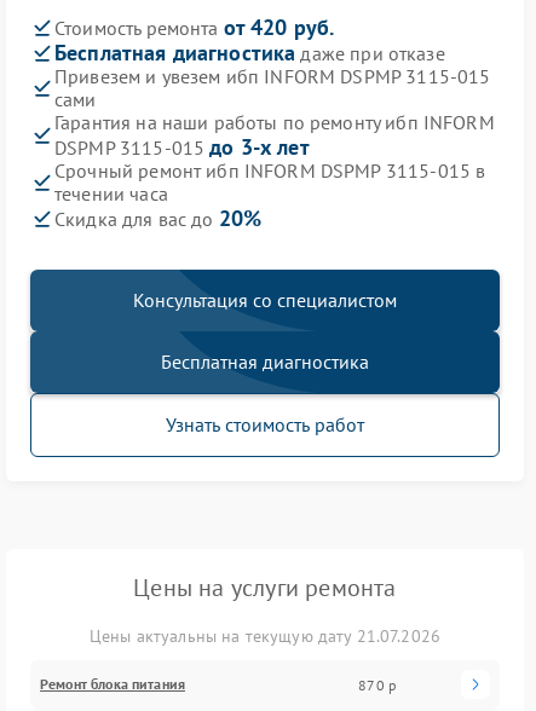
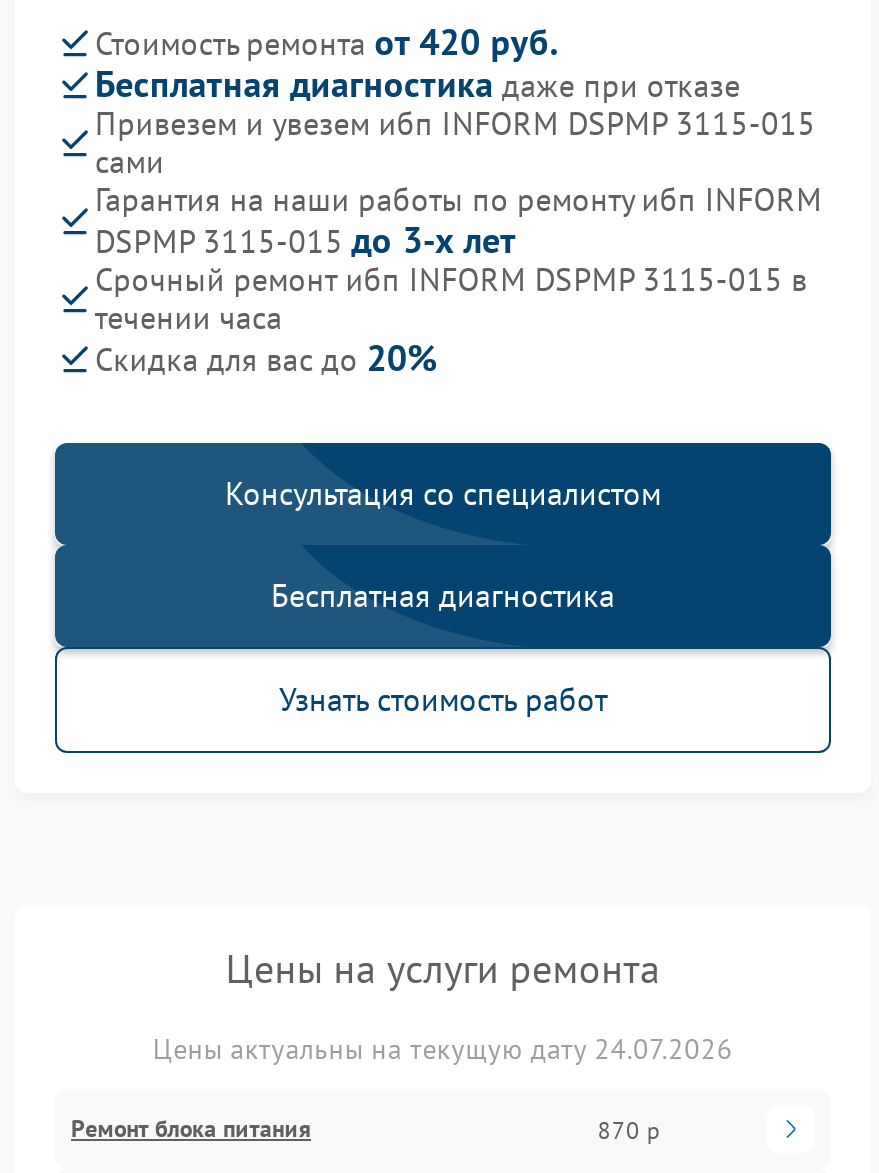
- Цены актуальны на текущую дату 21.07.2026
+ Цены актуальны на текущую дату 24.07.2026
